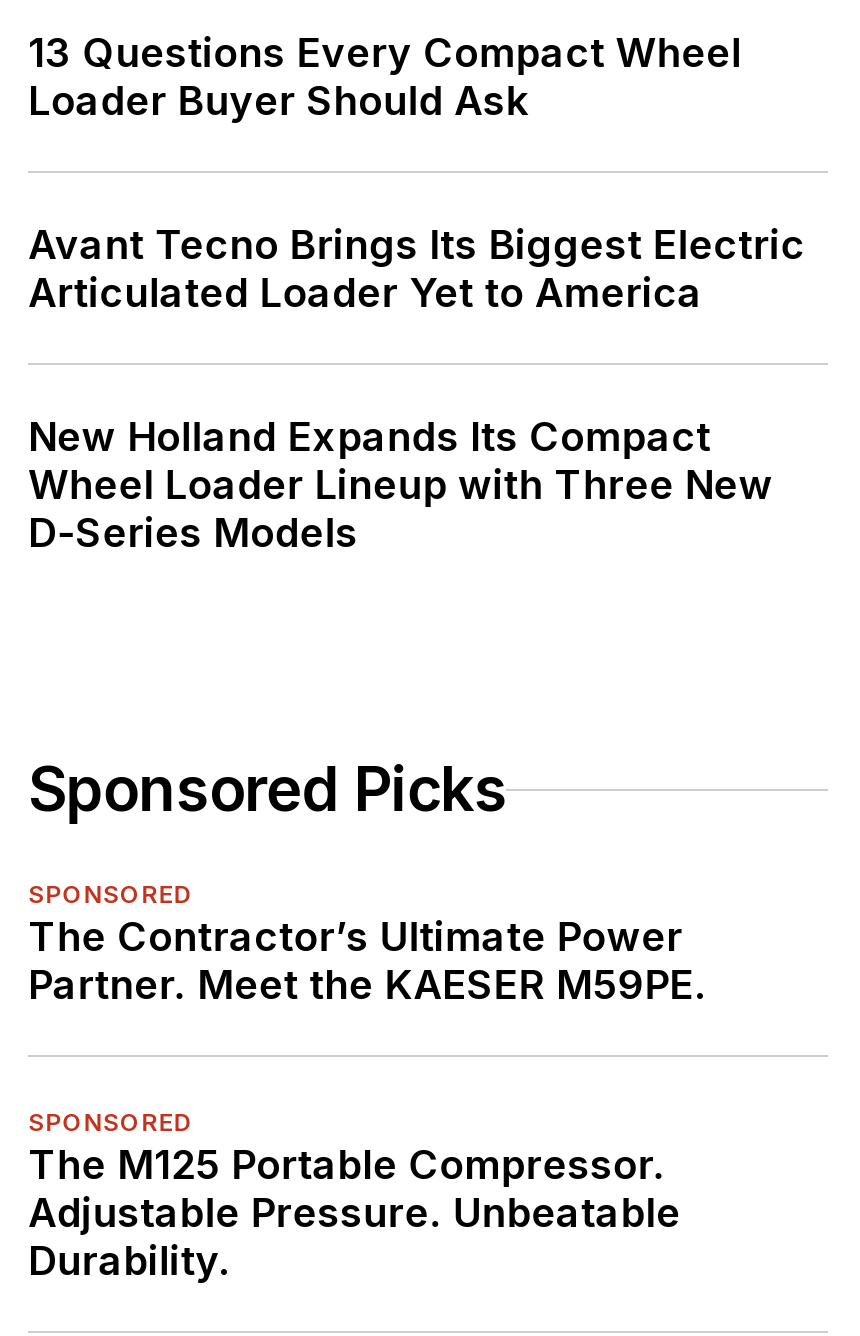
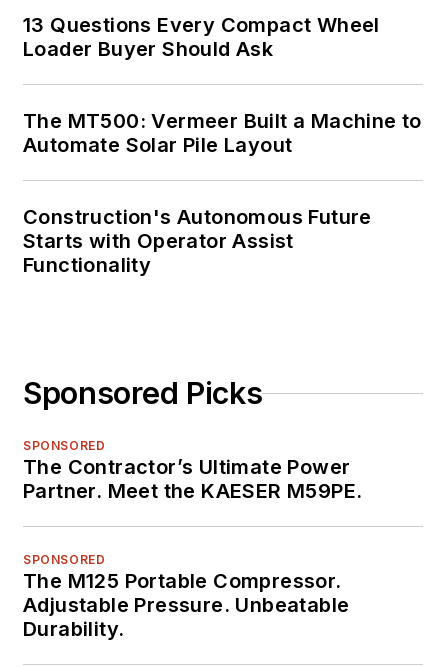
- Avant Tecno Brings Its Biggest Electric
- Articulated Loader Yet to America
+ The MT500: Vermeer Built a Machine to
+ Automate Solar Pile Layout

- New Holland Expands Its Compact
- Wheel Loader Lineup with Three New
- D-Series Models
+ Construction's Autonomous Future
+ Starts with Operator Assist
+ Functionality
